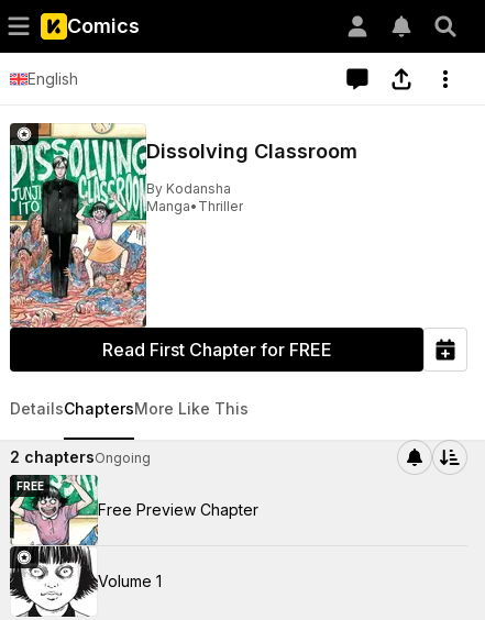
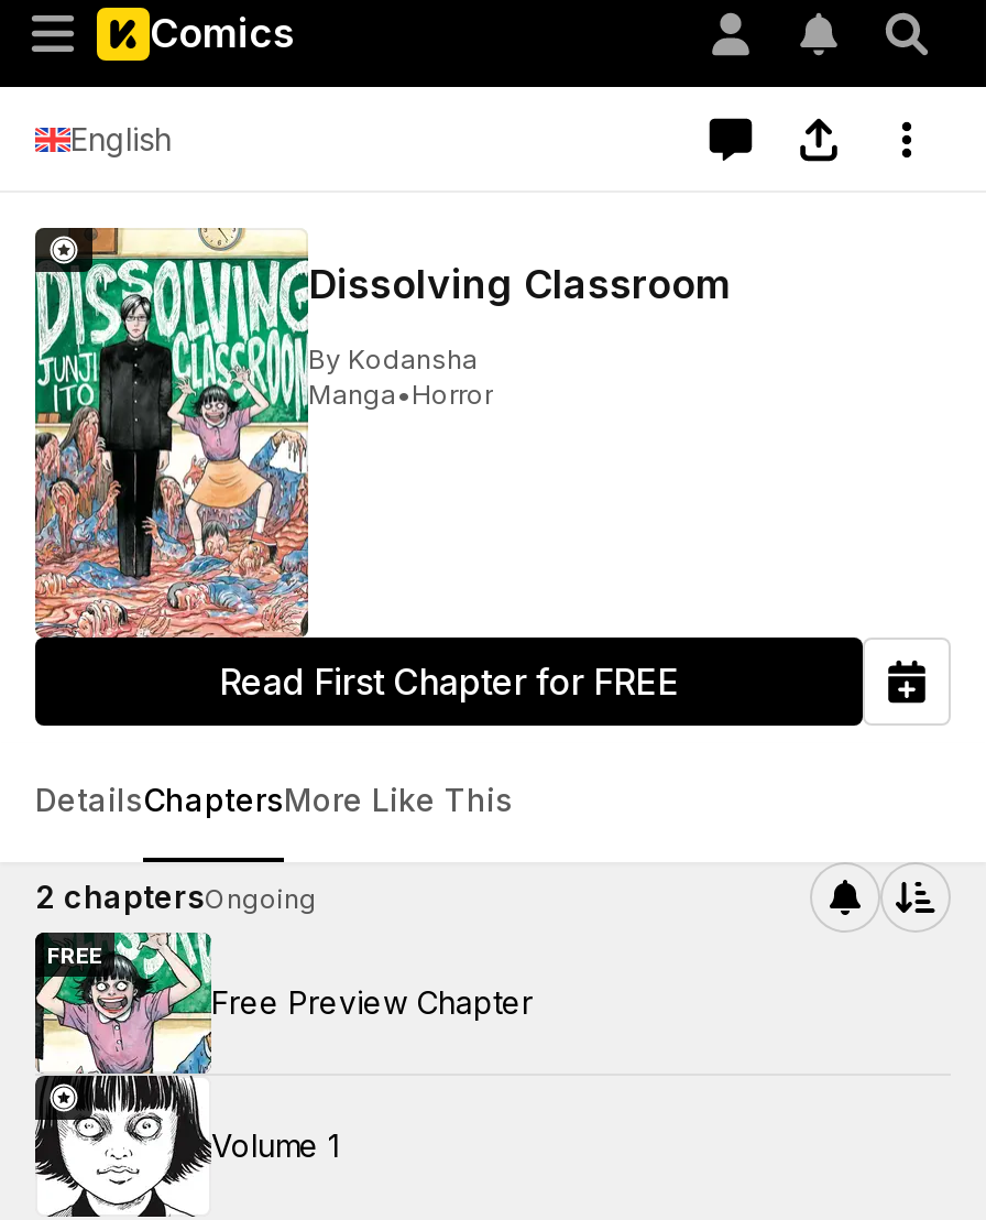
- Manga•Thriller
+ Manga•Horror
